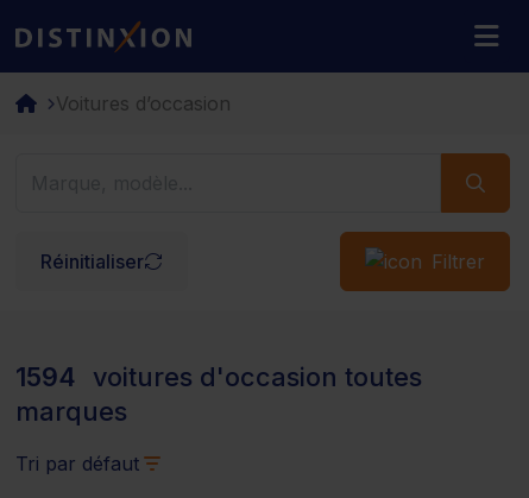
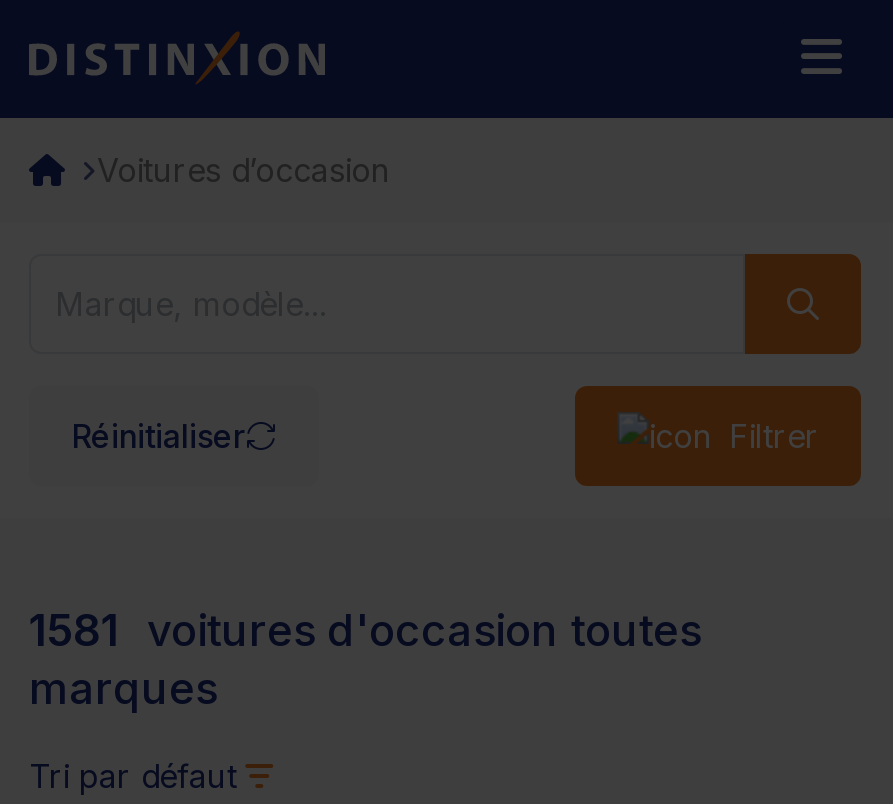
- 1594 voitures d'occasion toutes
+ 1581 voitures d'occasion toutes
